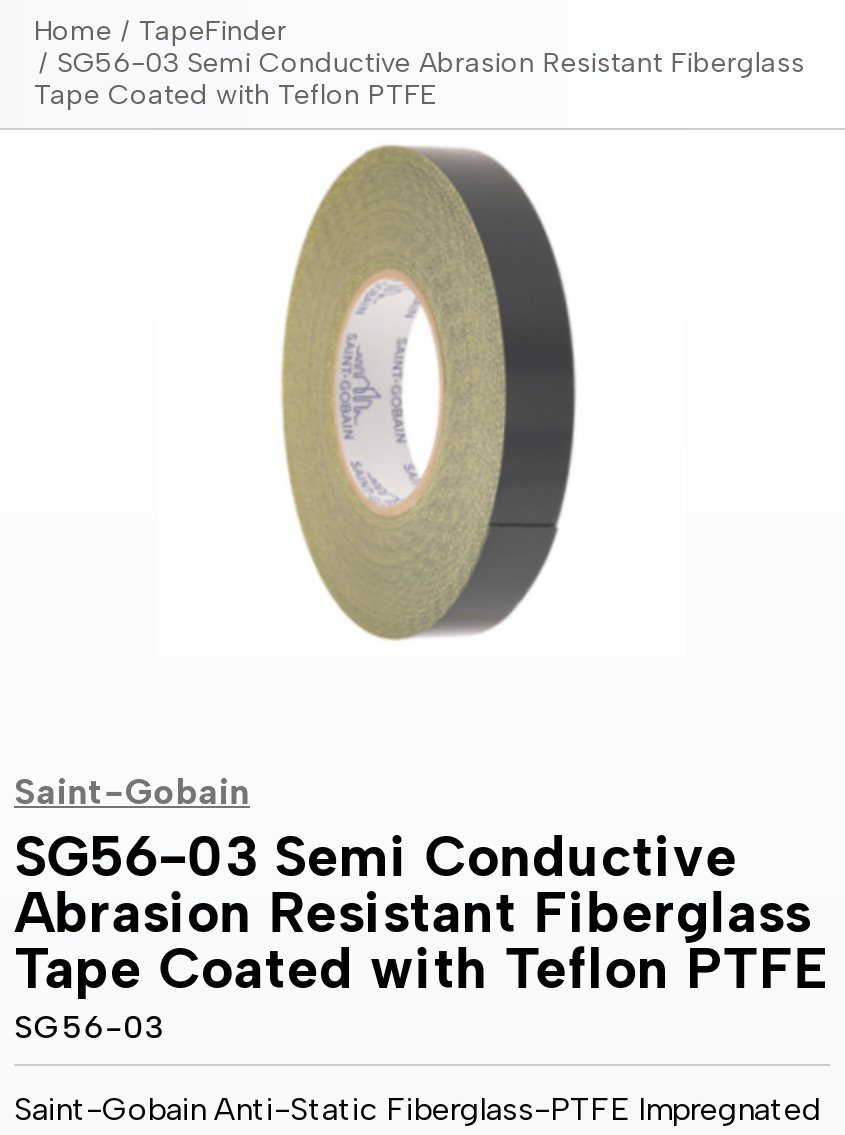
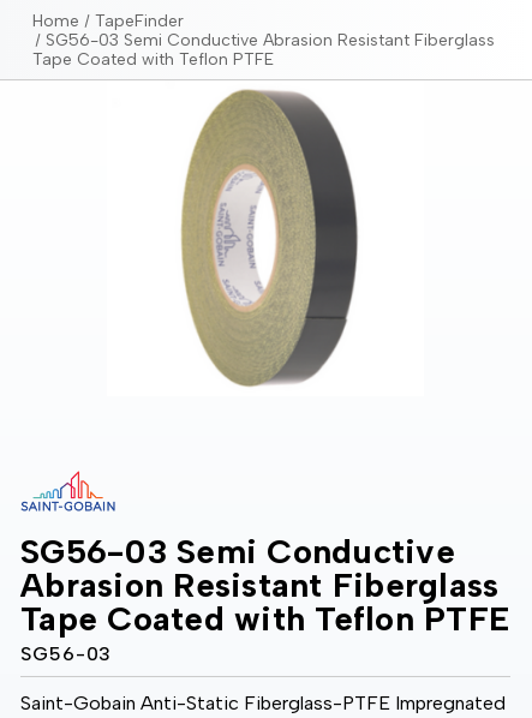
- Saint-Gobain
